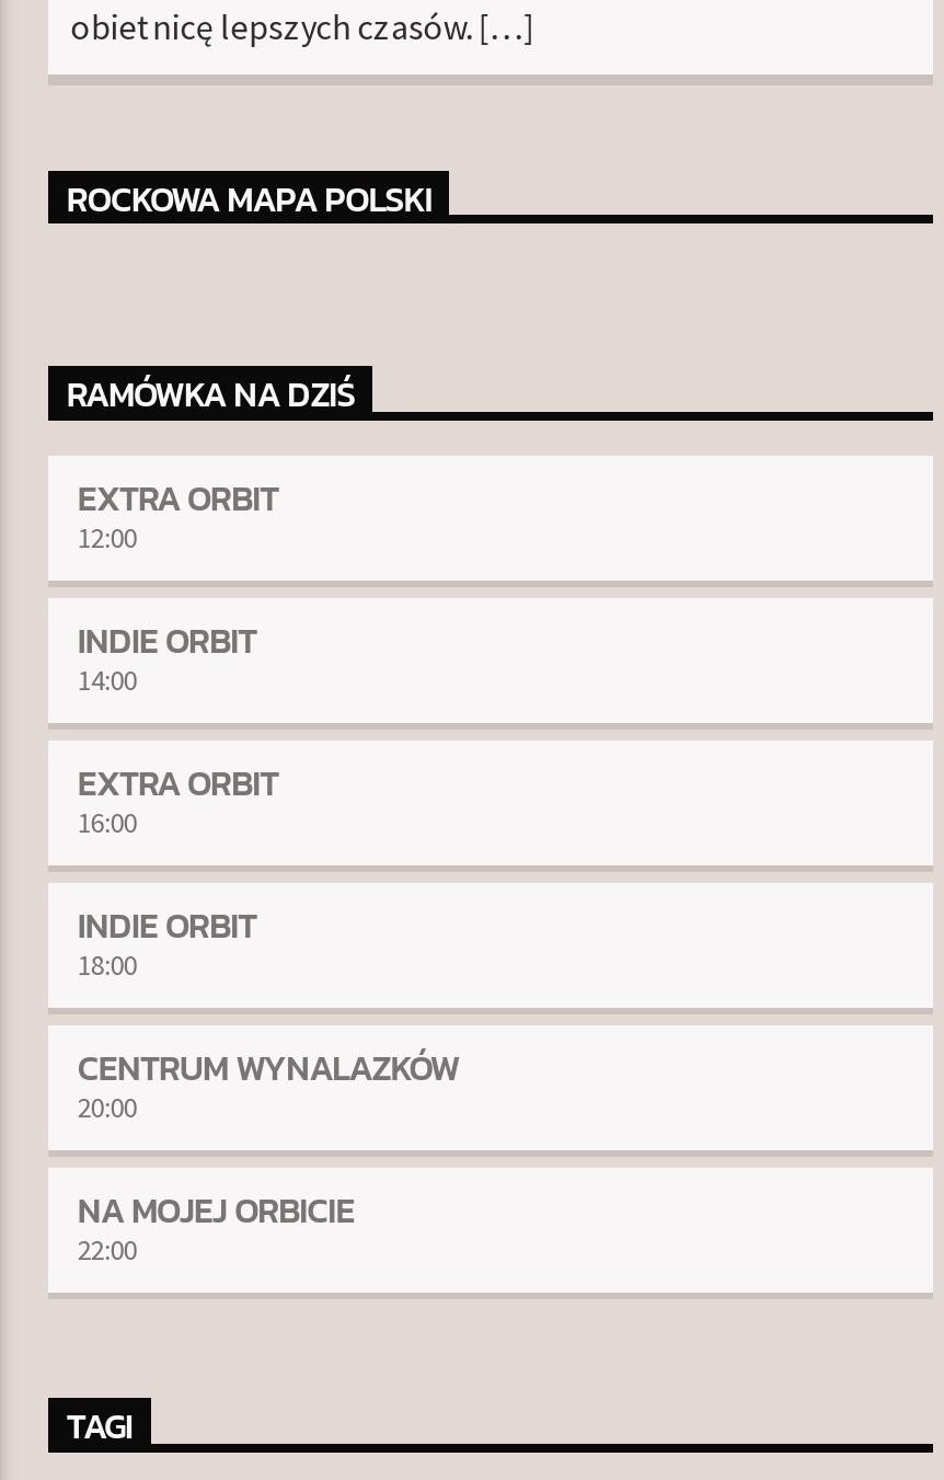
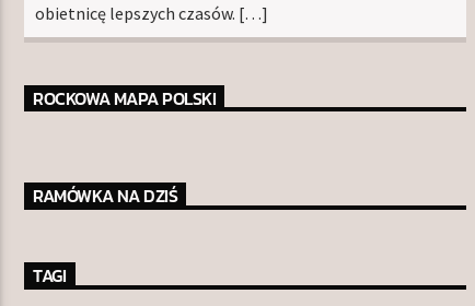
- EXTRA ORBIT
- 12:00
- INDIE ORBIT
- 14:00
- EXTRA ORBIT
- 16:00
- INDIE ORBIT
- 18:00
- CENTRUM WYNALAZKÓW
- 20:00
- NA MOJEJ ORBICIE
- 22:00
